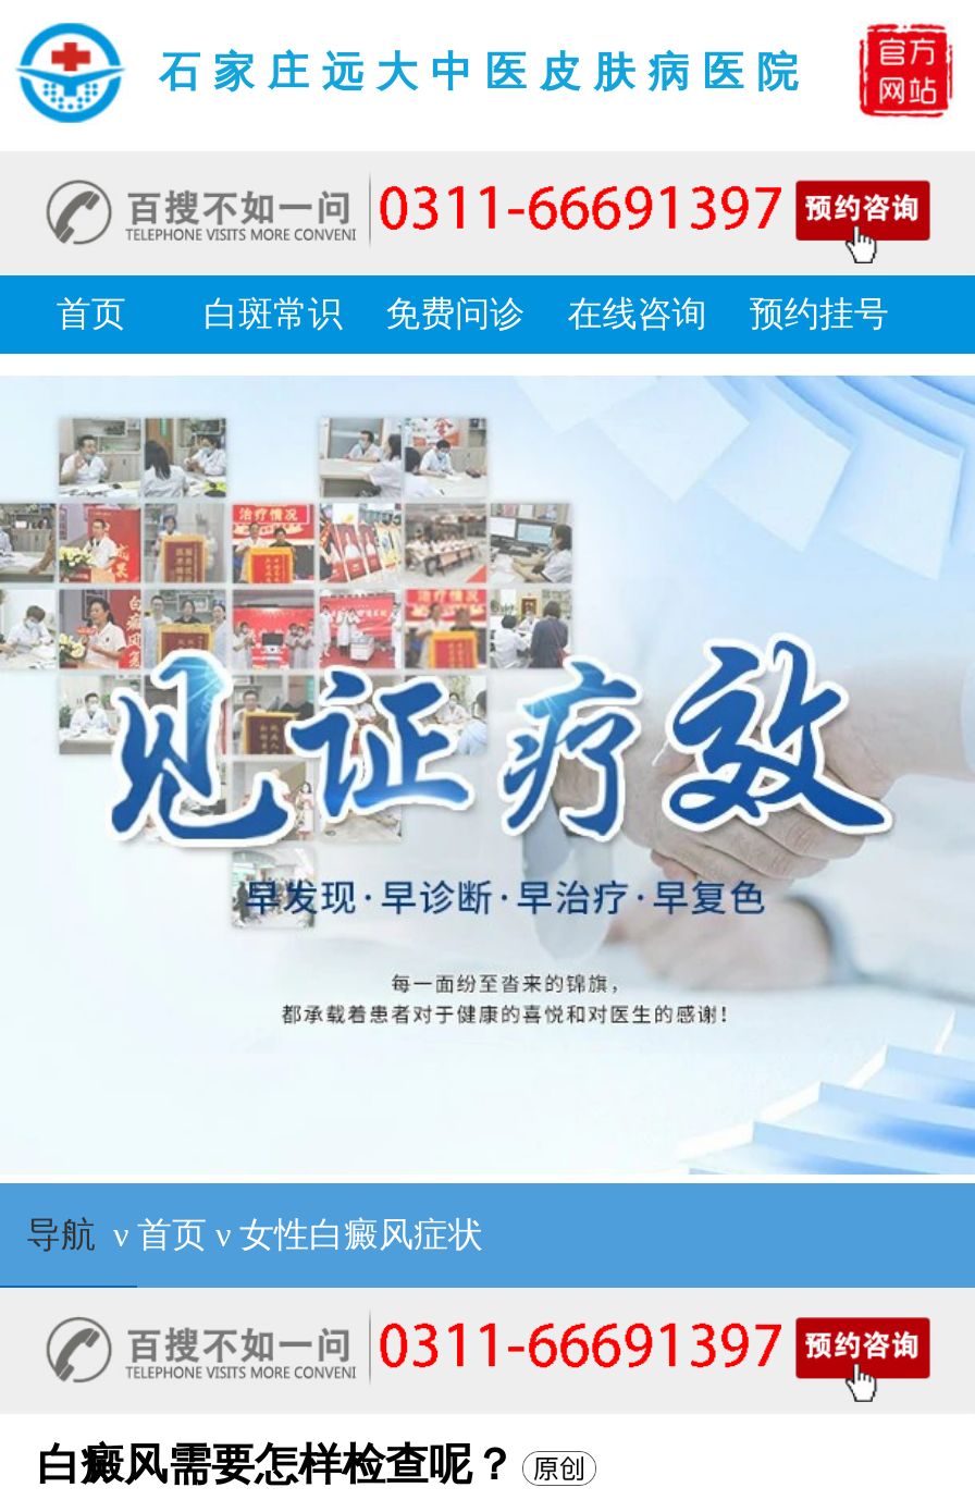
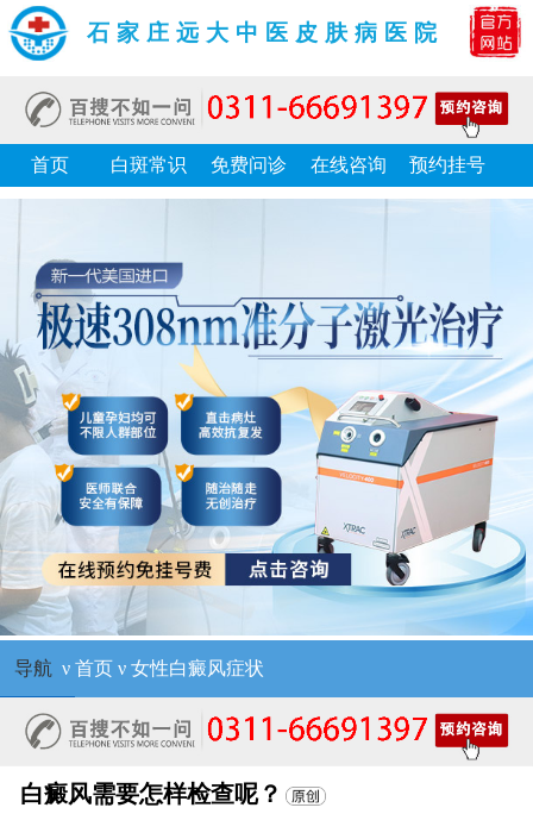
- [image]
+ [image]
